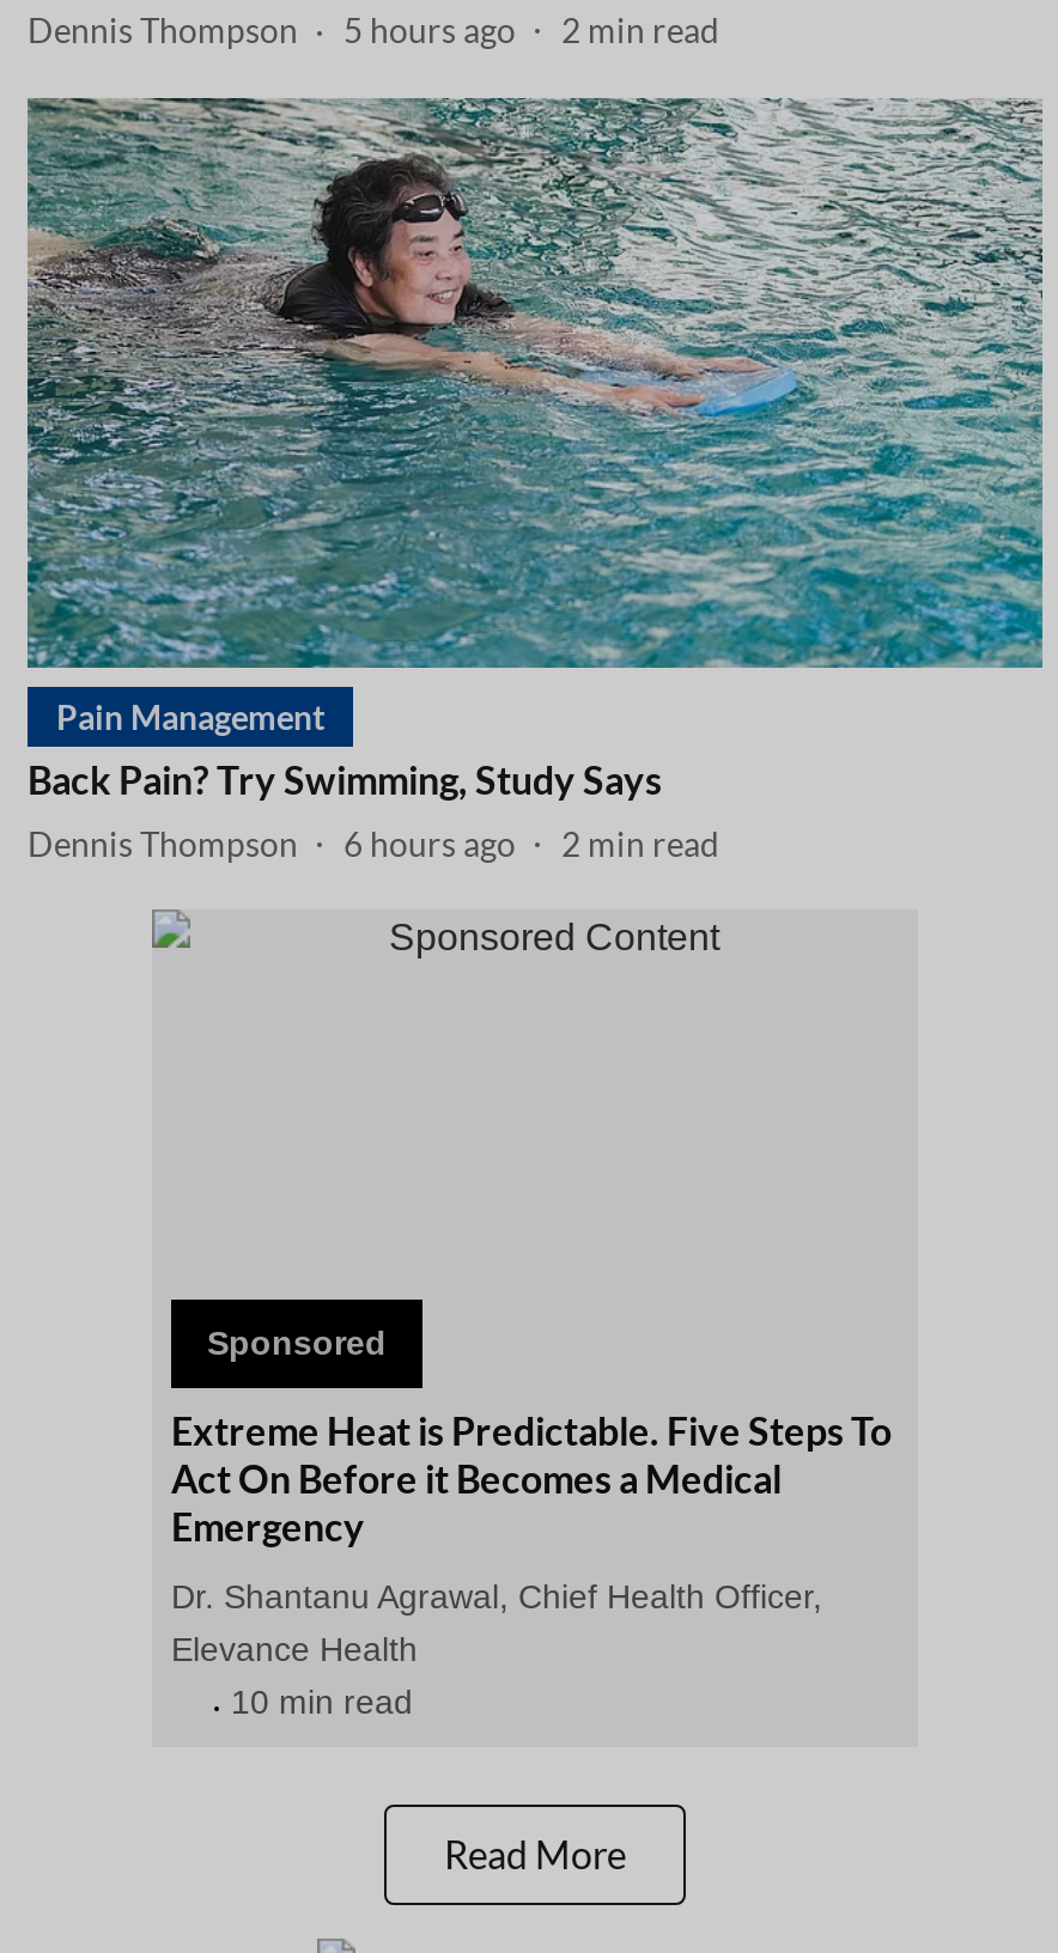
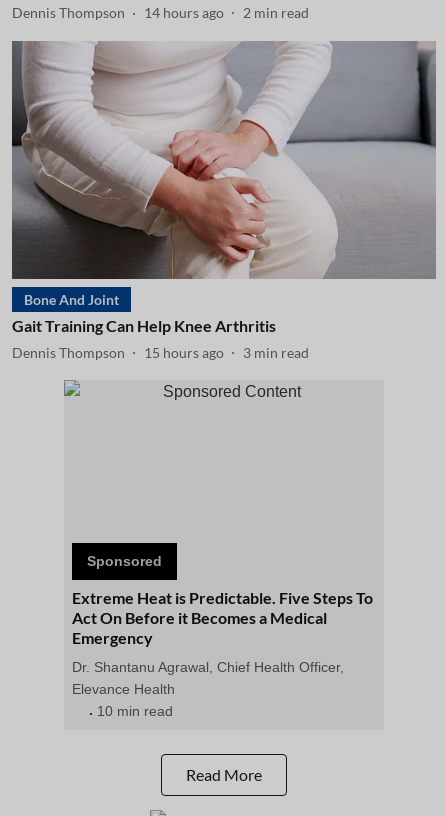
- Dennis Thompson 5 hours ago 2 min read
+ Dennis Thompson 14 hours ago 2 min read

- [image]
- Pain Management
- Back Pain? Try Swimming, Study Says
+ [image]
+ Bone And Joint
+ Gait Training Can Help Knee Arthritis

- 6 hours ago
+ 15 hours ago

- 2 min read
+ 3 min read
